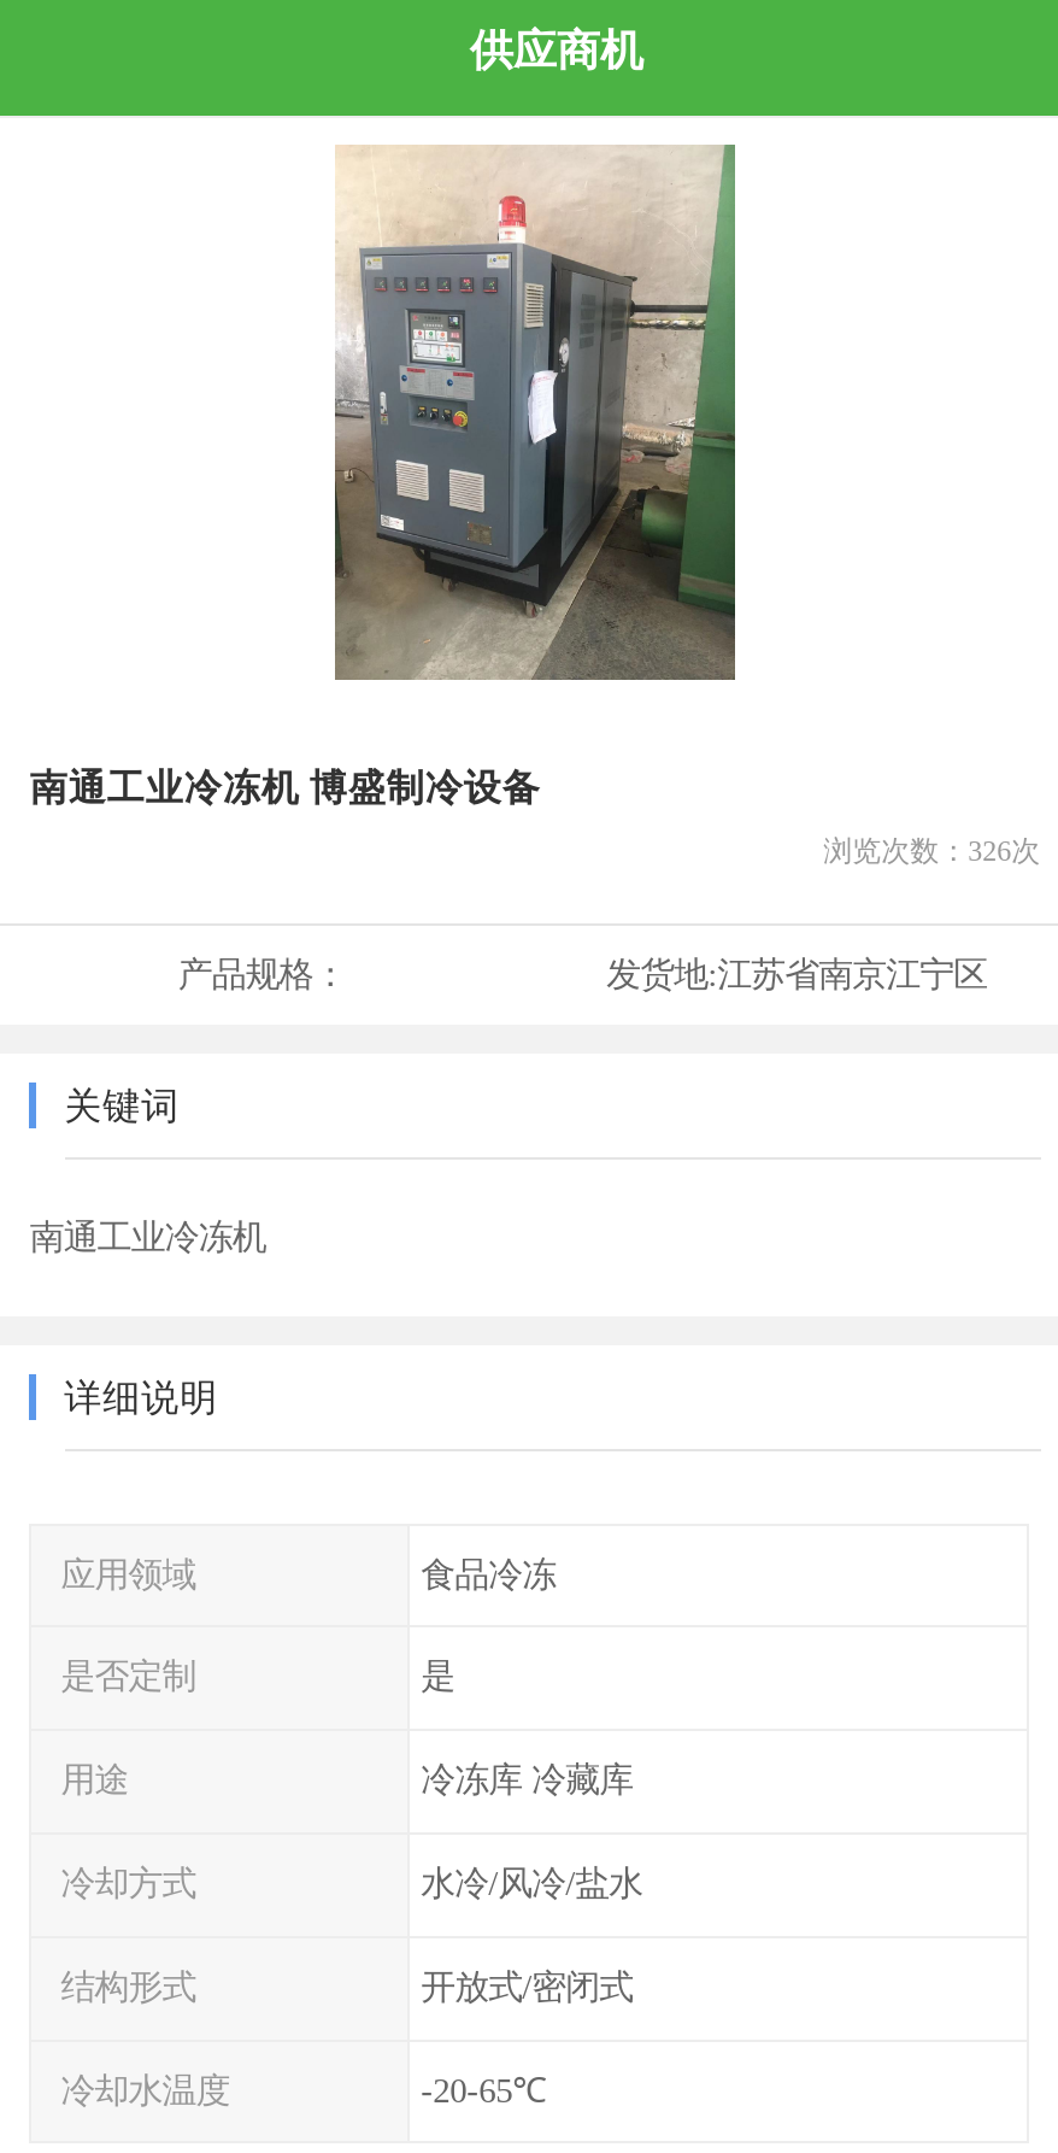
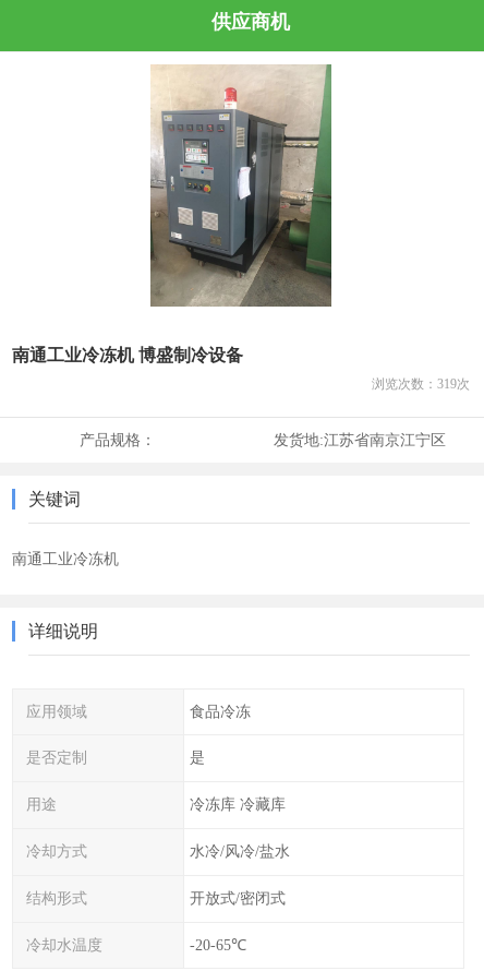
- 浏览次数：326次
+ 浏览次数：319次
